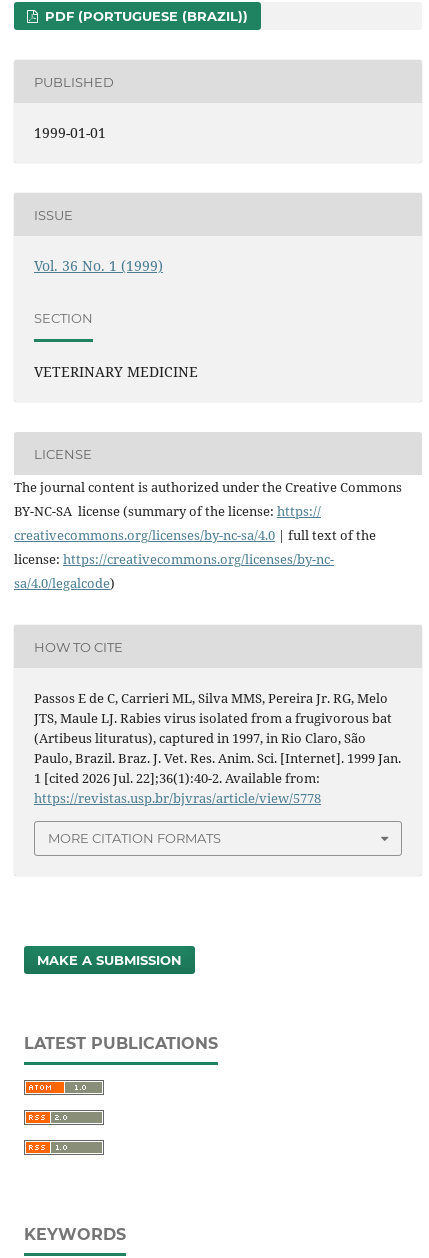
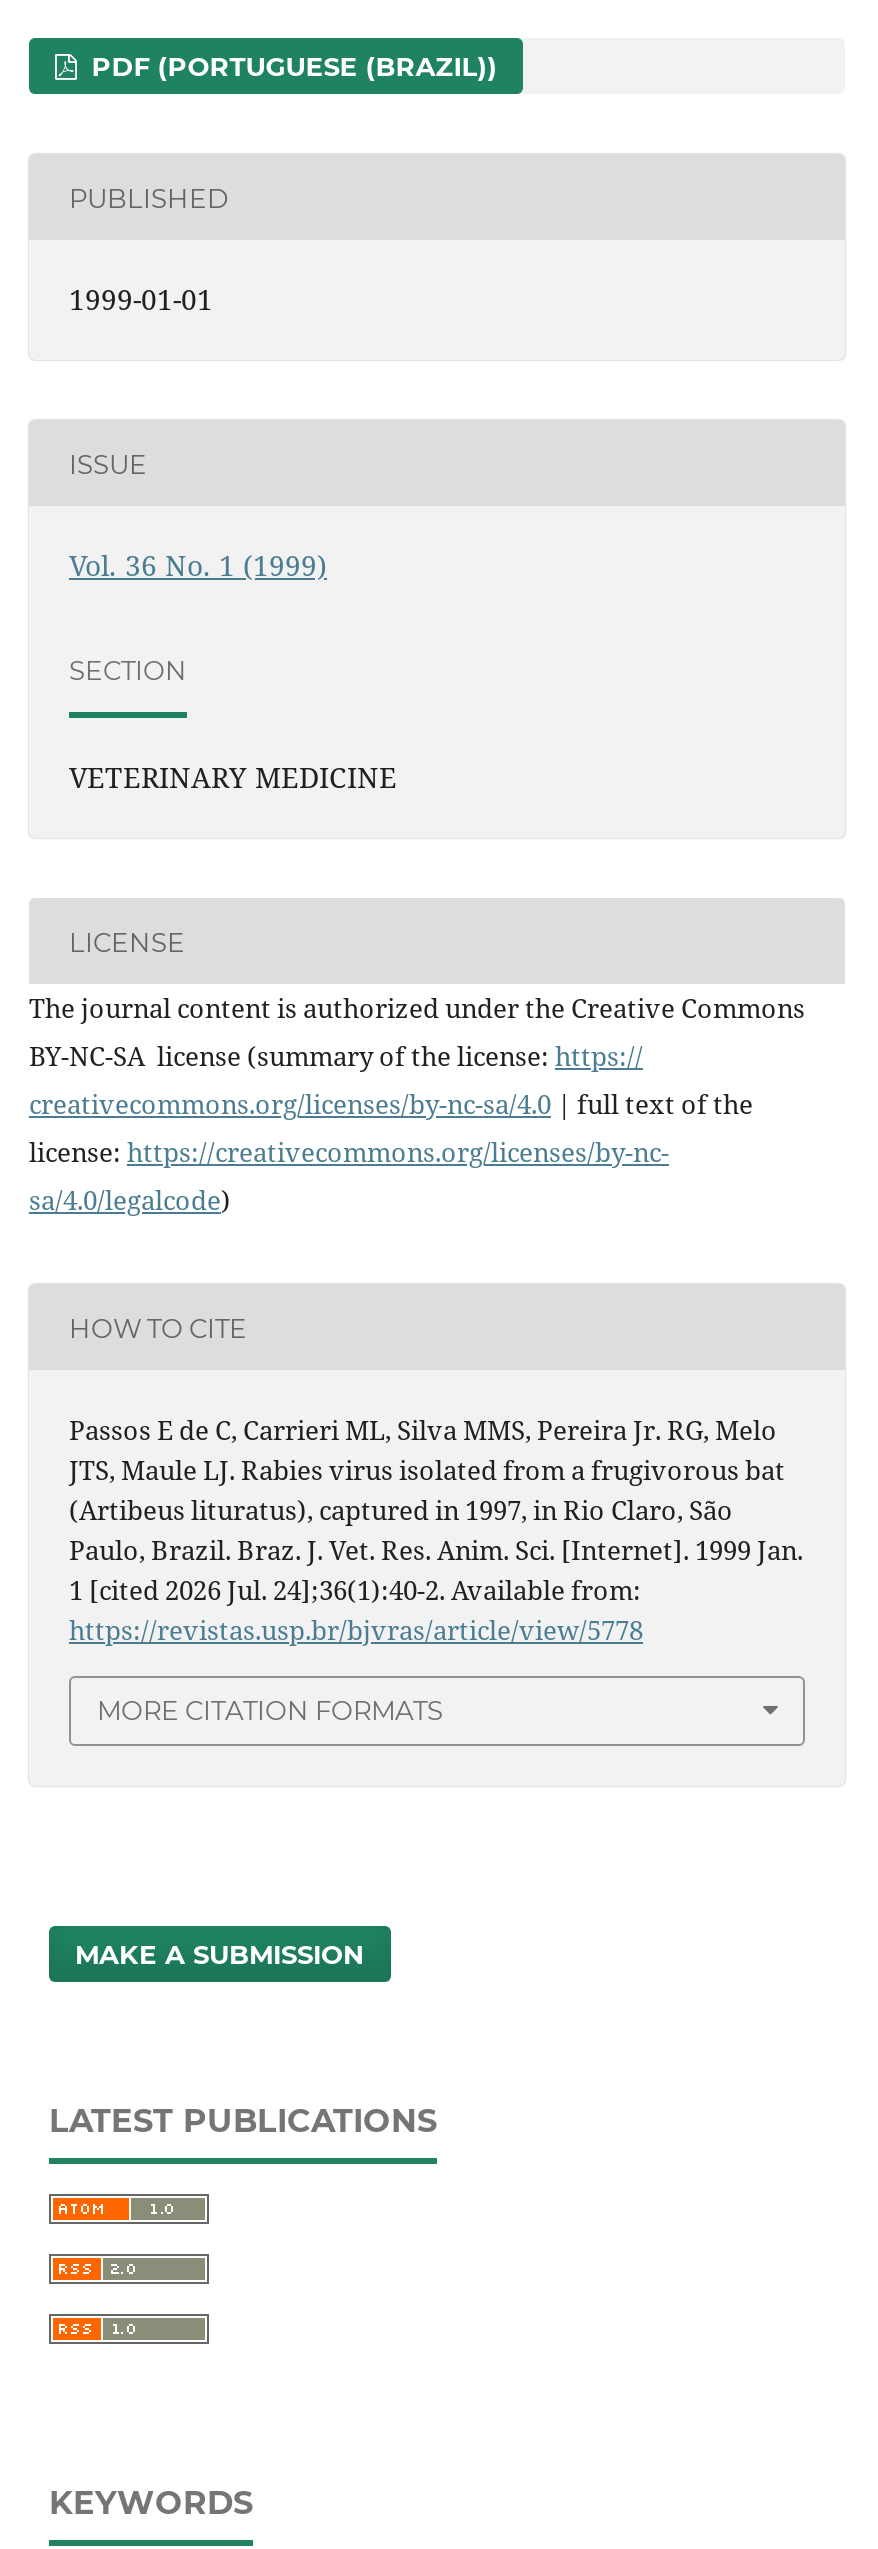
- 1 [cited 2026 Jul. 22];36(1):40-2. Available from:
+ 1 [cited 2026 Jul. 24];36(1):40-2. Available from:
